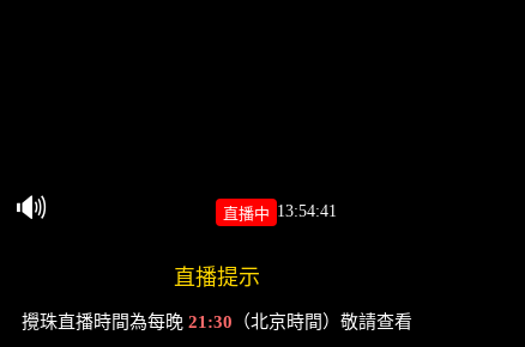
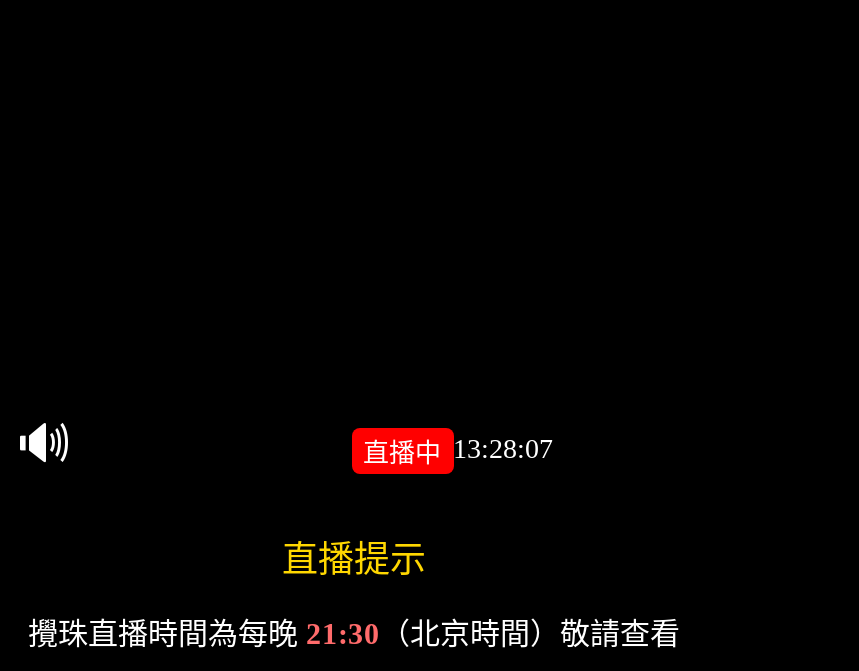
- 直播中 13:54:41
+ 直播中 13:28:07
